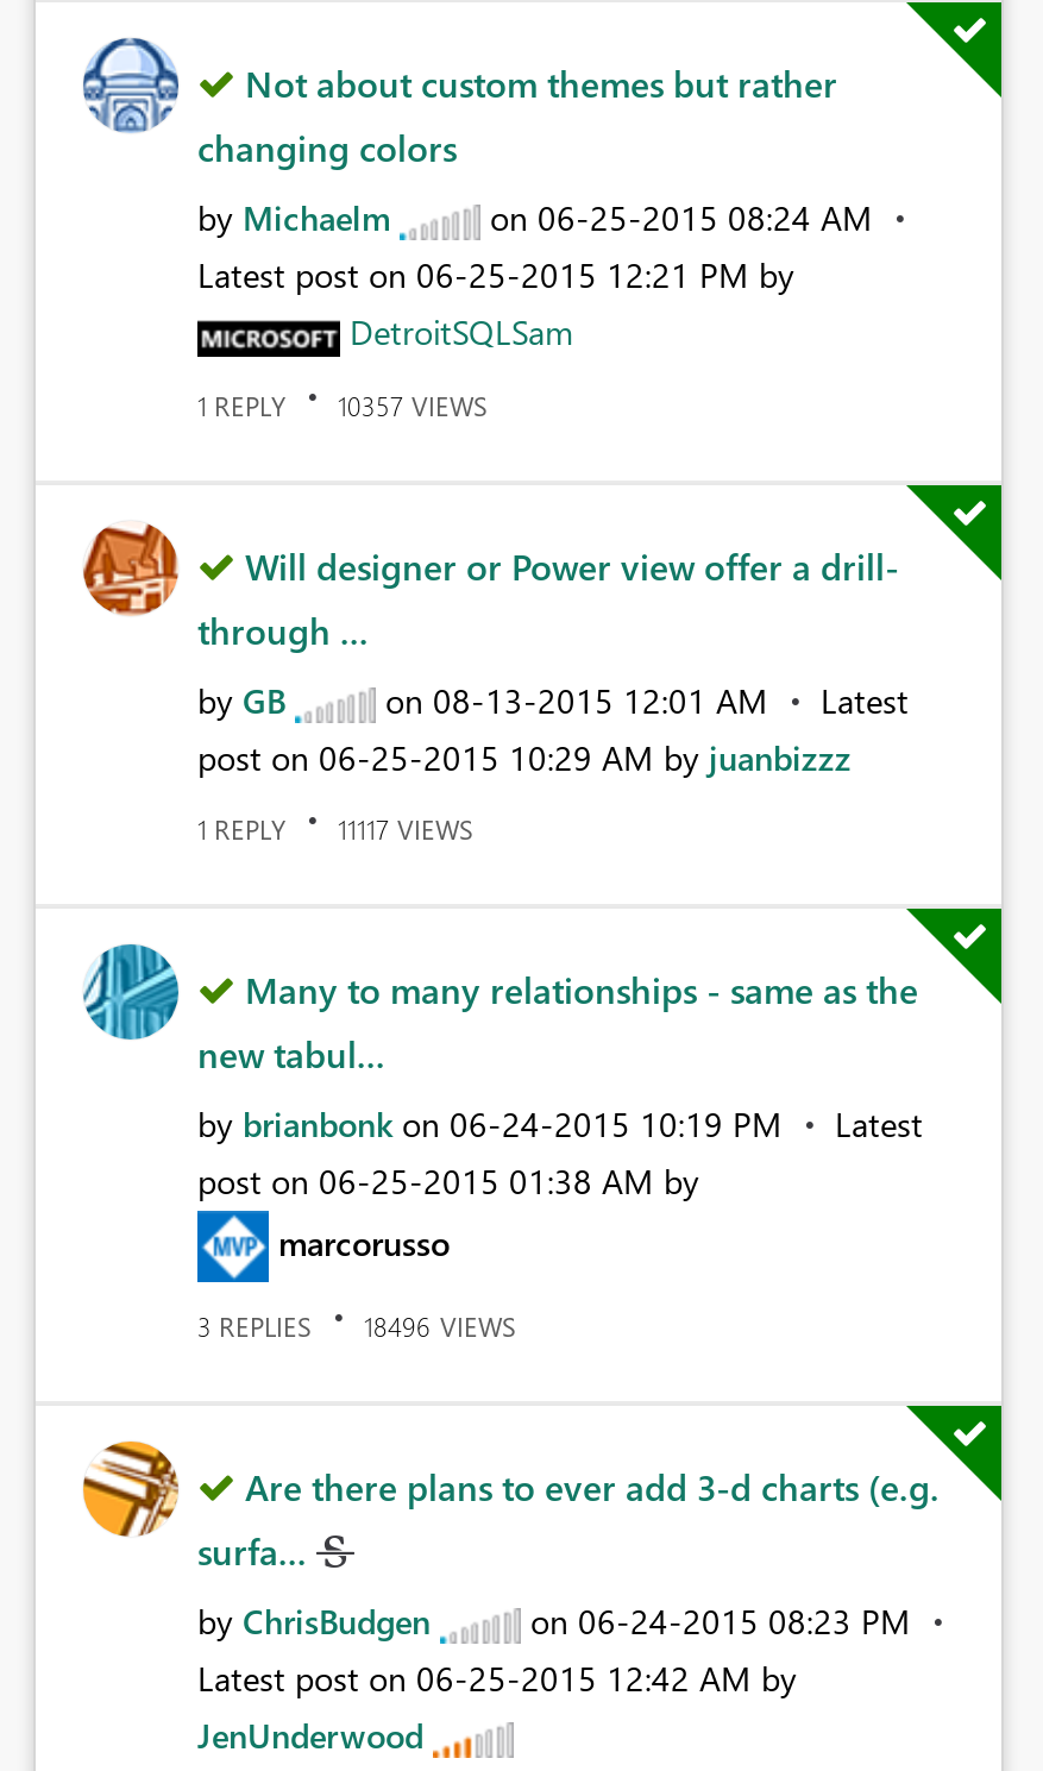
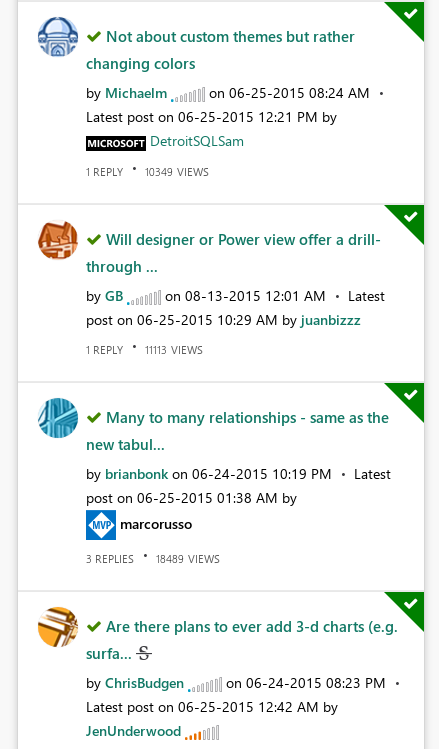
- 1 REPLY 10357 VIEWS
+ 1 REPLY 10349 VIEWS

- 1 REPLY 11117 VIEWS
+ 1 REPLY 11113 VIEWS

- 3 REPLIES 18496 VIEWS
+ 3 REPLIES 18489 VIEWS
